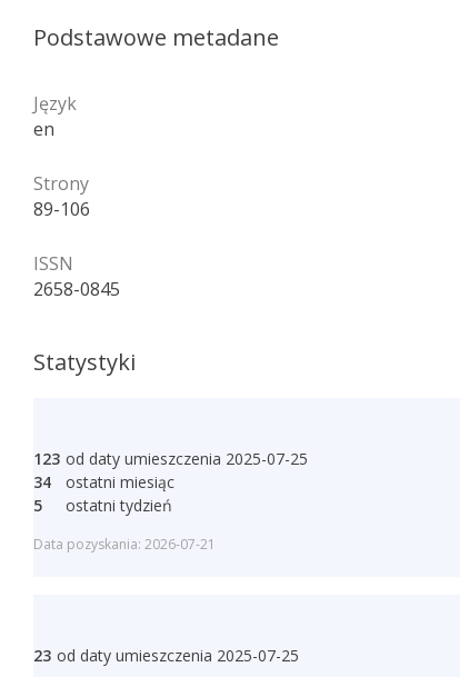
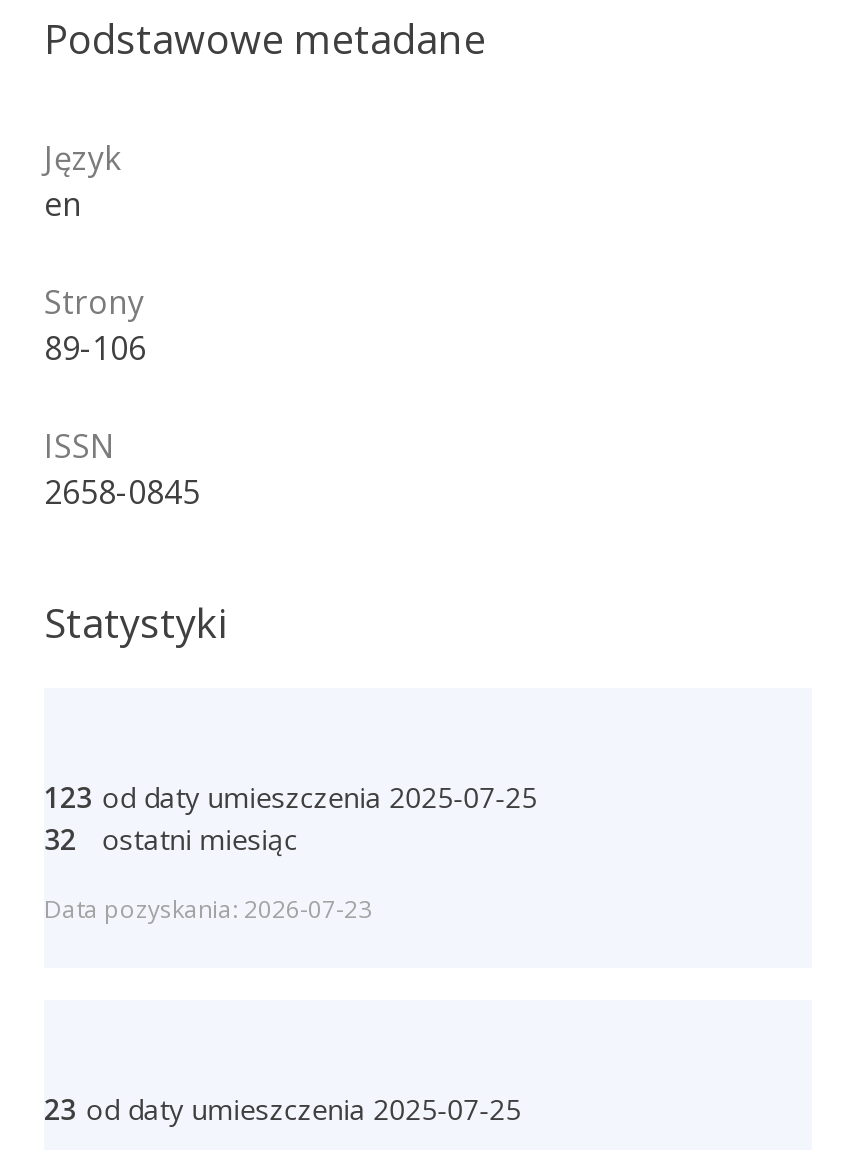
- 34 ostatni miesiąc
+ 32 ostatni miesiąc

- 5
- ostatni tydzień
- Data pozyskania: 2026-07-21
+ Data pozyskania: 2026-07-23
